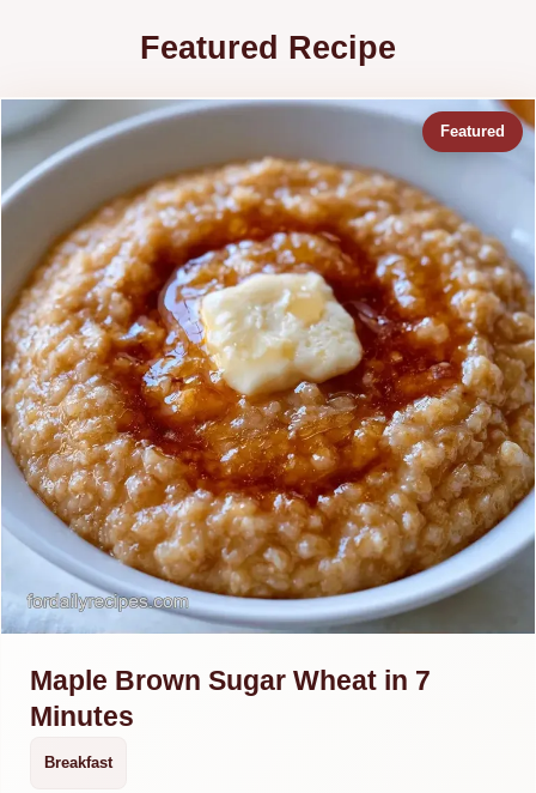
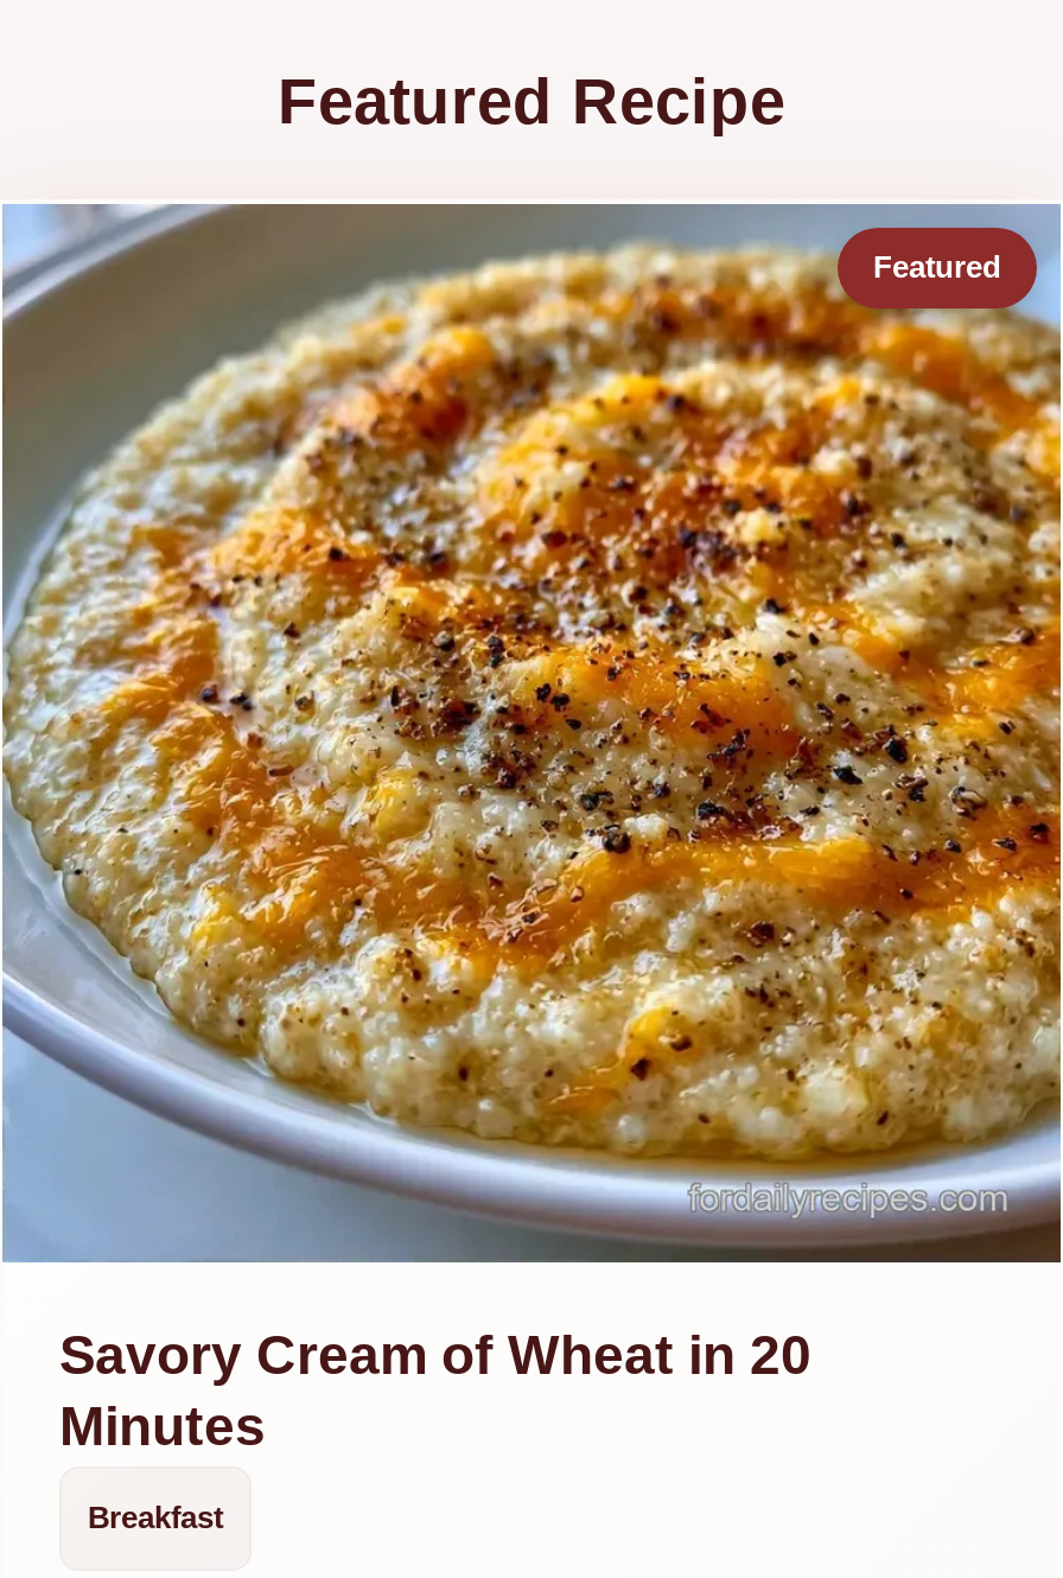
- [image]
- Maple Brown Sugar Wheat in 7
+ [image]
+ Savory Cream of Wheat in 20
